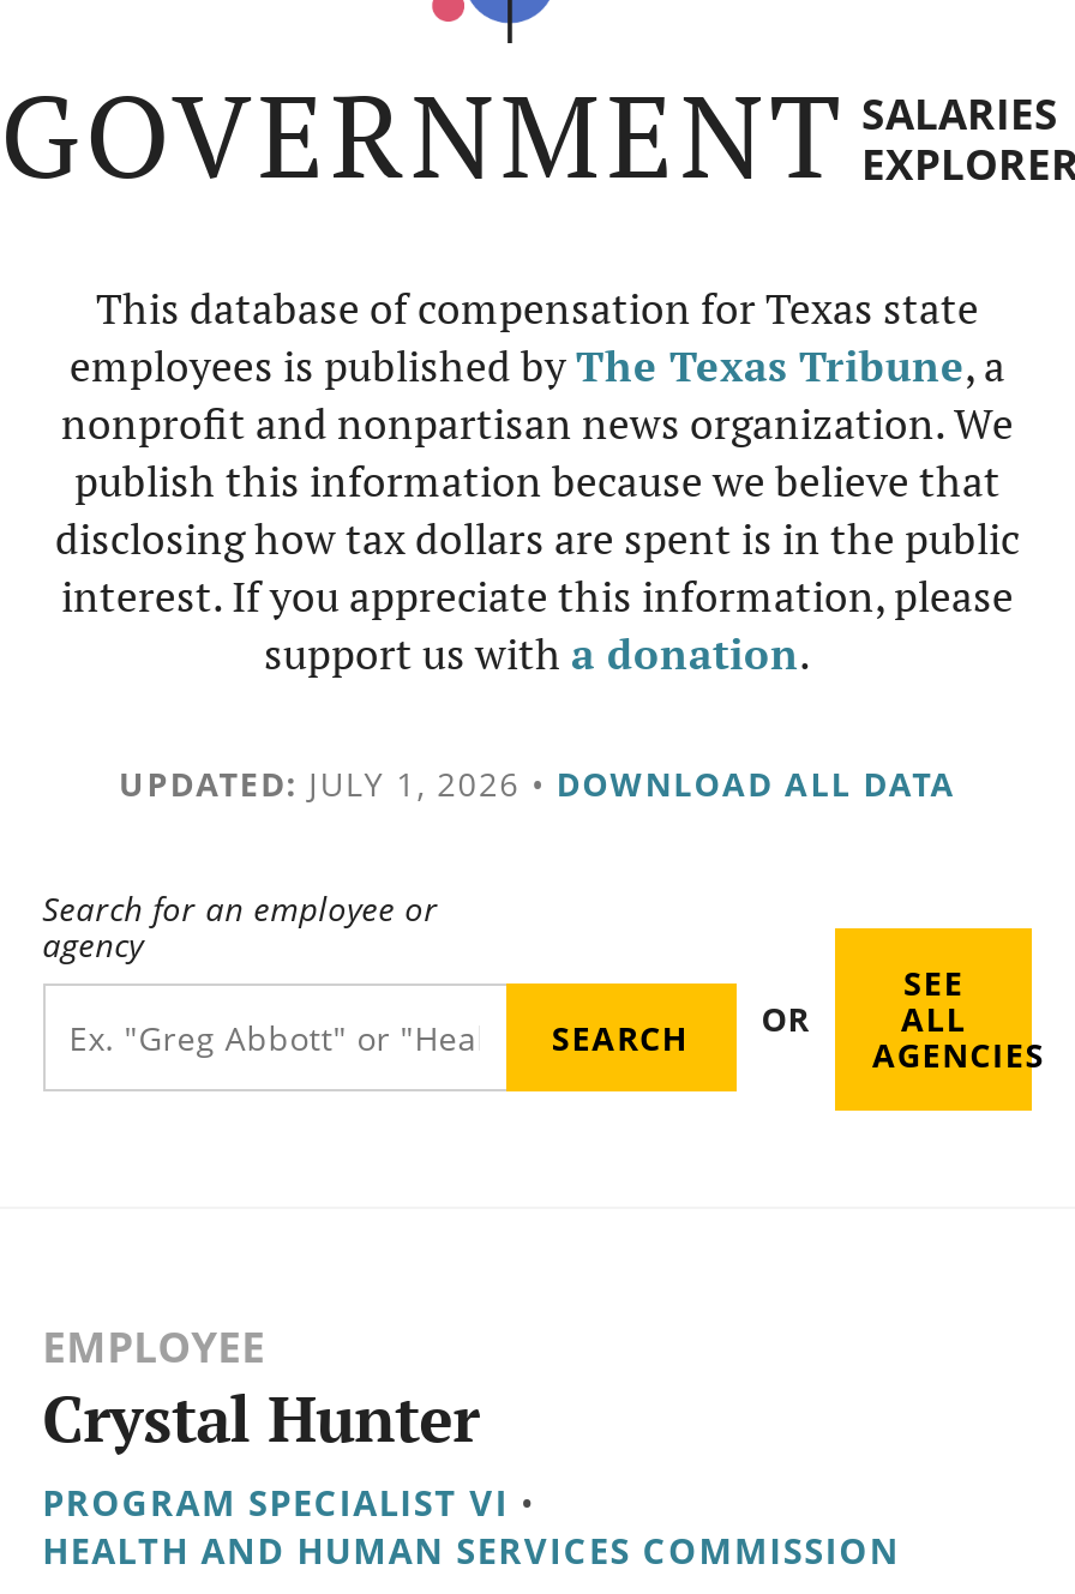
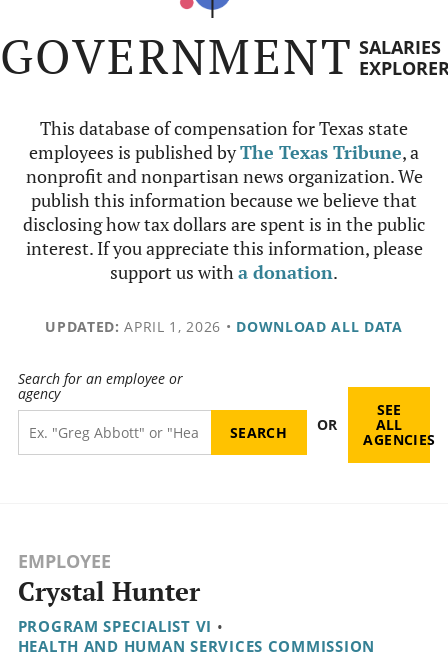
- UPDATED: JULY 1, 2026 • DOWNLOAD ALL DATA
+ UPDATED: APRIL 1, 2026 • DOWNLOAD ALL DATA
